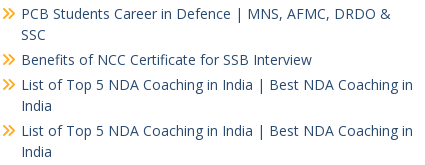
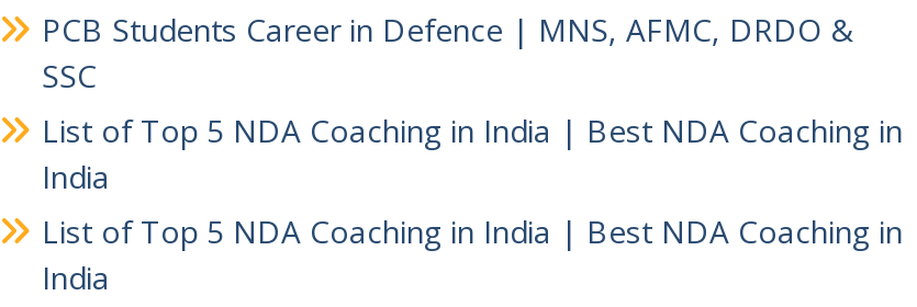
- Benefits of NCC Certificate for SSB Interview
